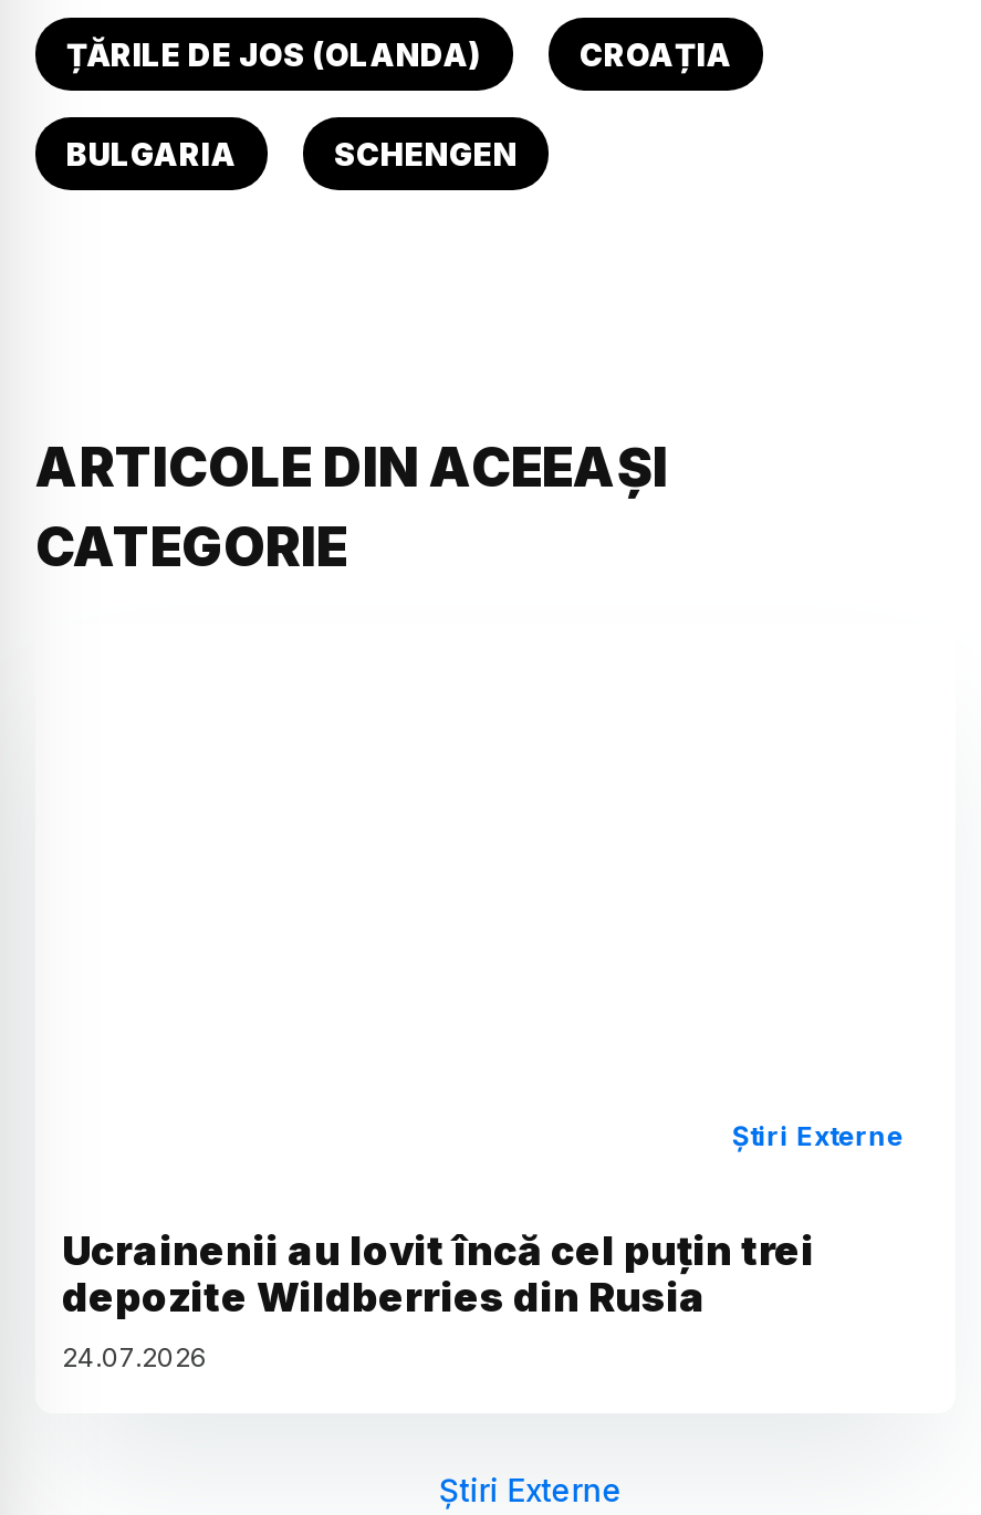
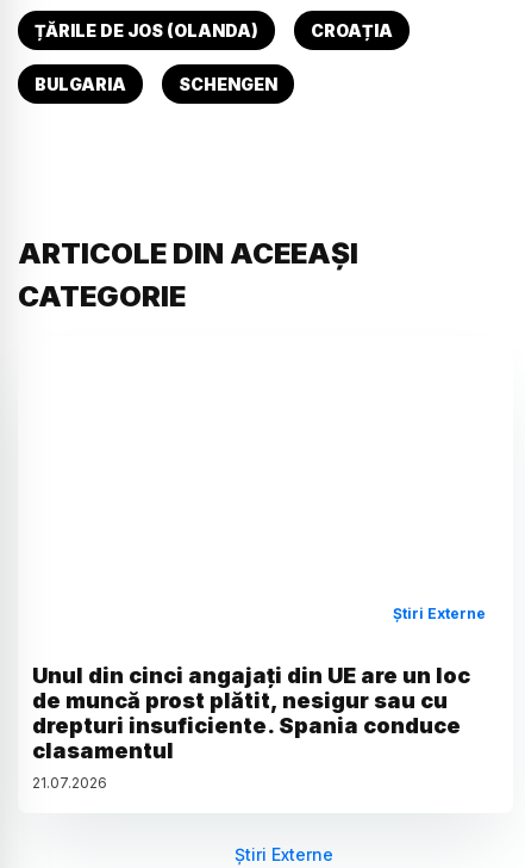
- Ucrainenii au lovit încă cel puțin trei
- depozite Wildberries din Rusia
- 24.07.2026
+ Unul din cinci angajați din UE are un loc
+ de muncă prost plătit, nesigur sau cu
+ drepturi insuficiente. Spania conduce
+ clasamentul
+ 21.07.2026
